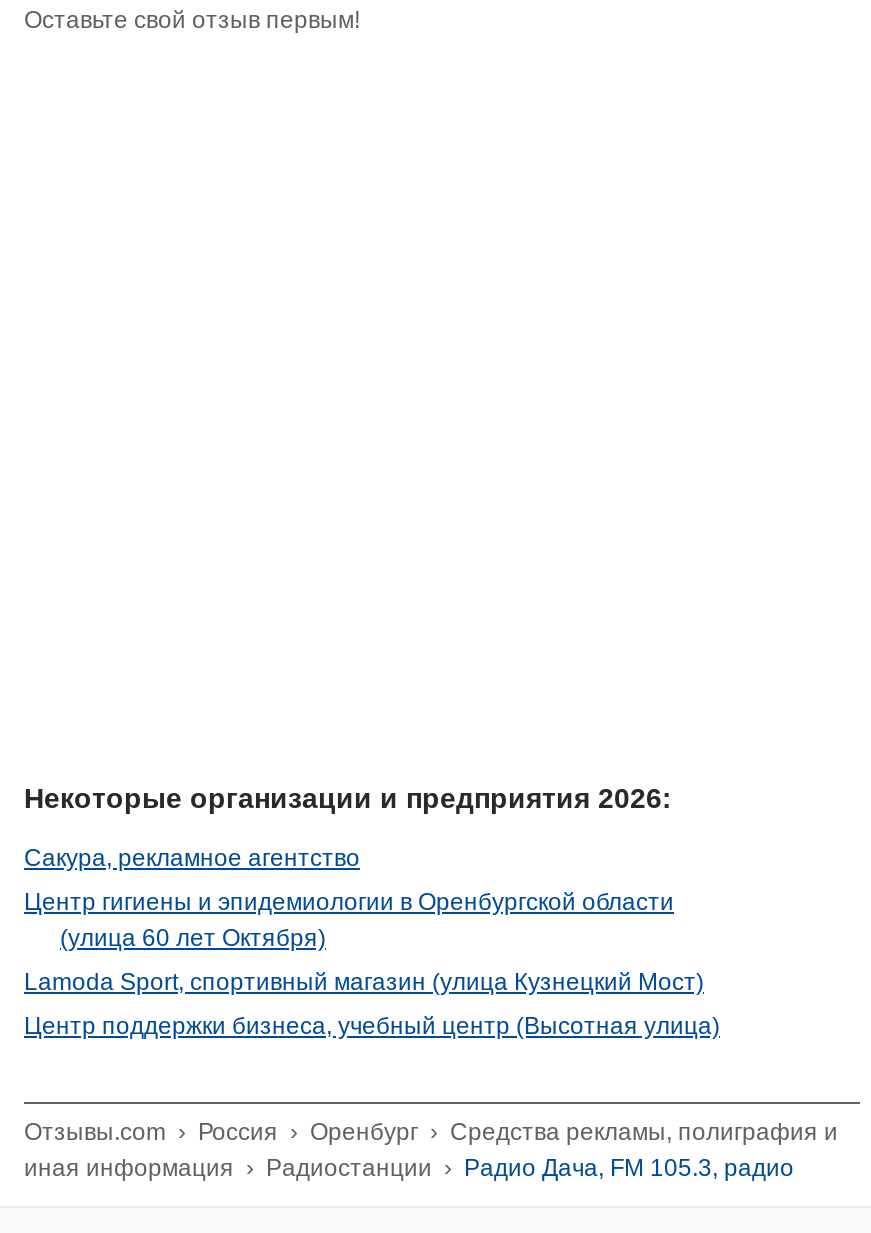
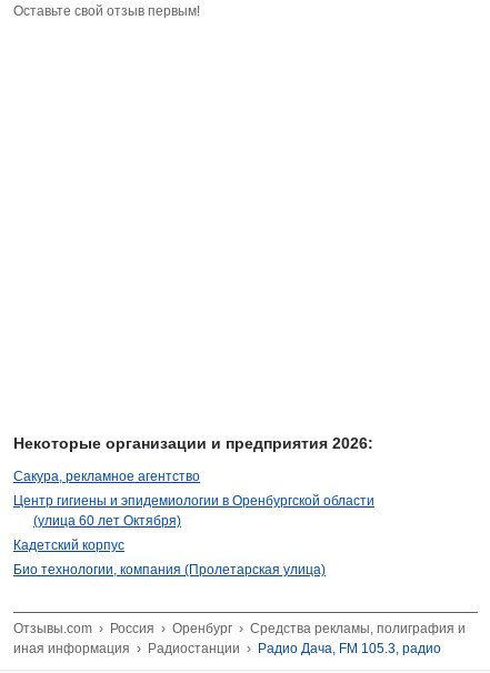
- Lamoda Sport, спортивный магазин (улица Кузнецкий Мост)
+ Кадетский корпус

- Центр поддержки бизнеса, учебный центр (Высотная улица)
+ Био технологии, компания (Пролетарская улица)
